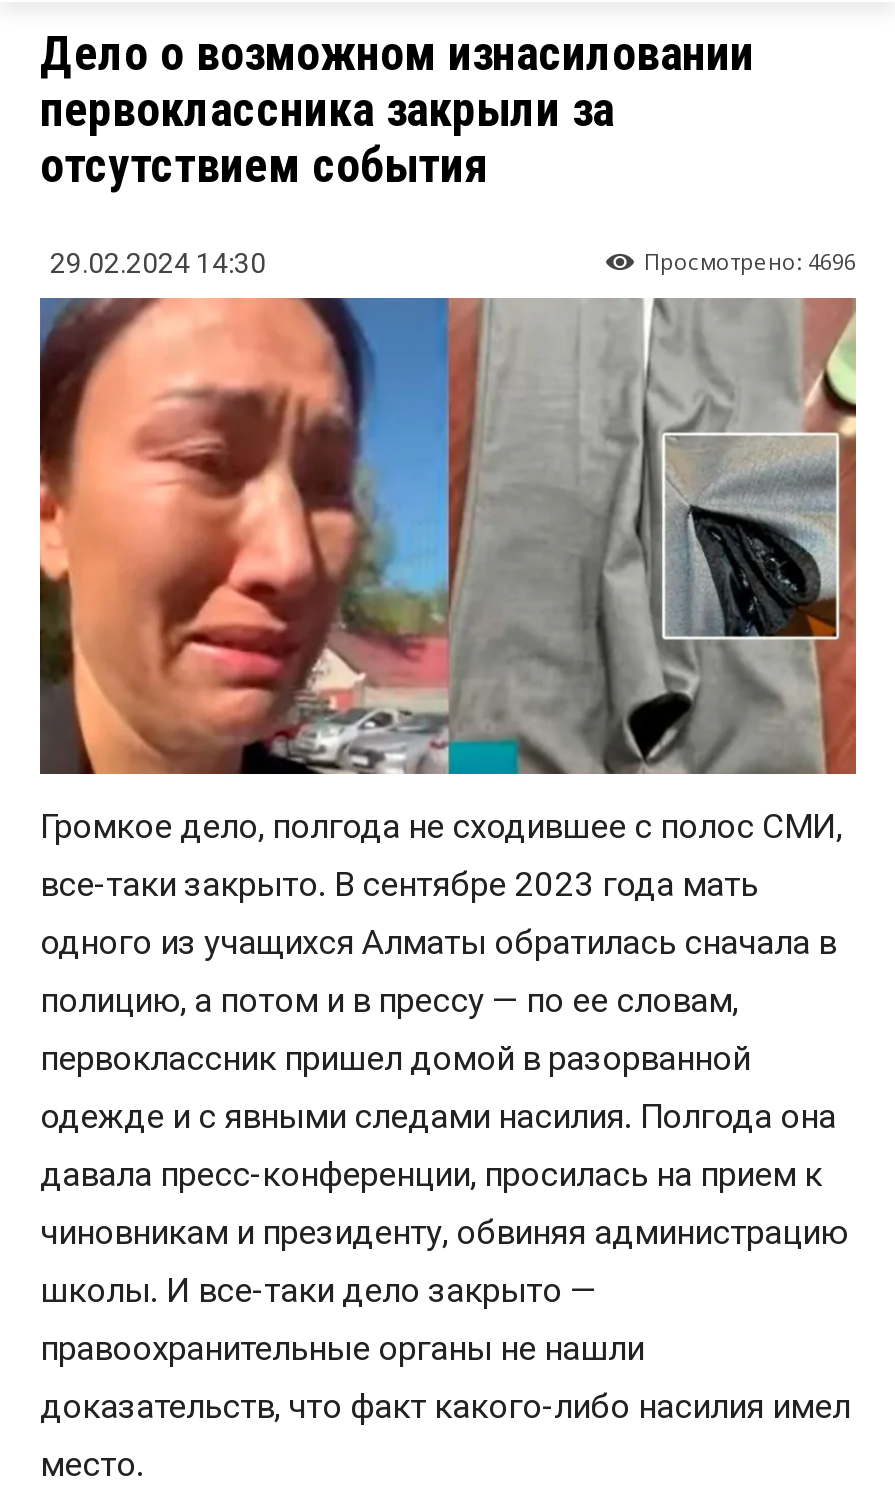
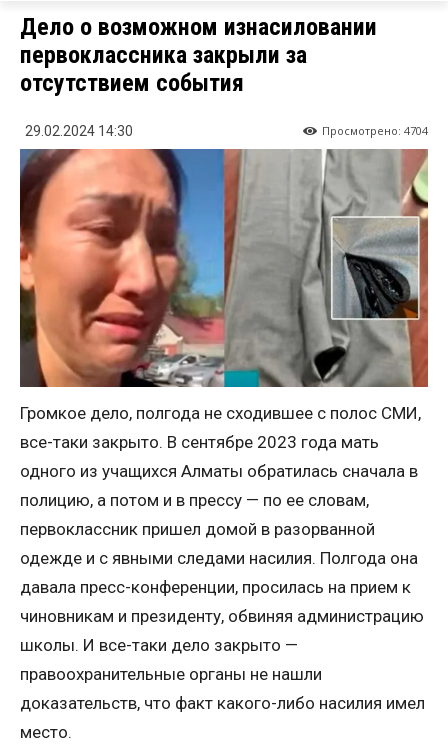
- Просмотрено: 4696
+ Просмотрено: 4704
